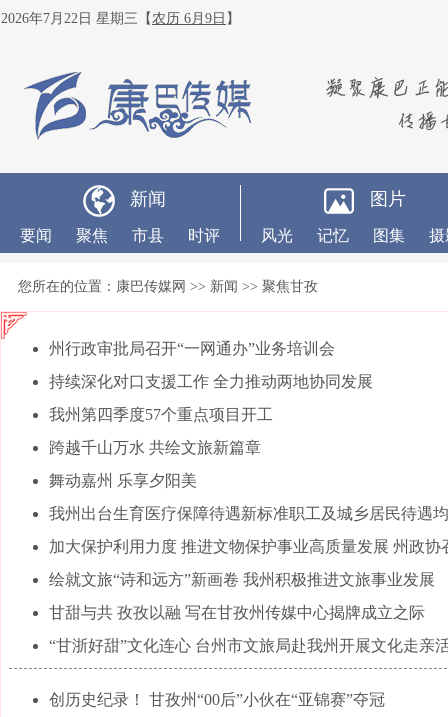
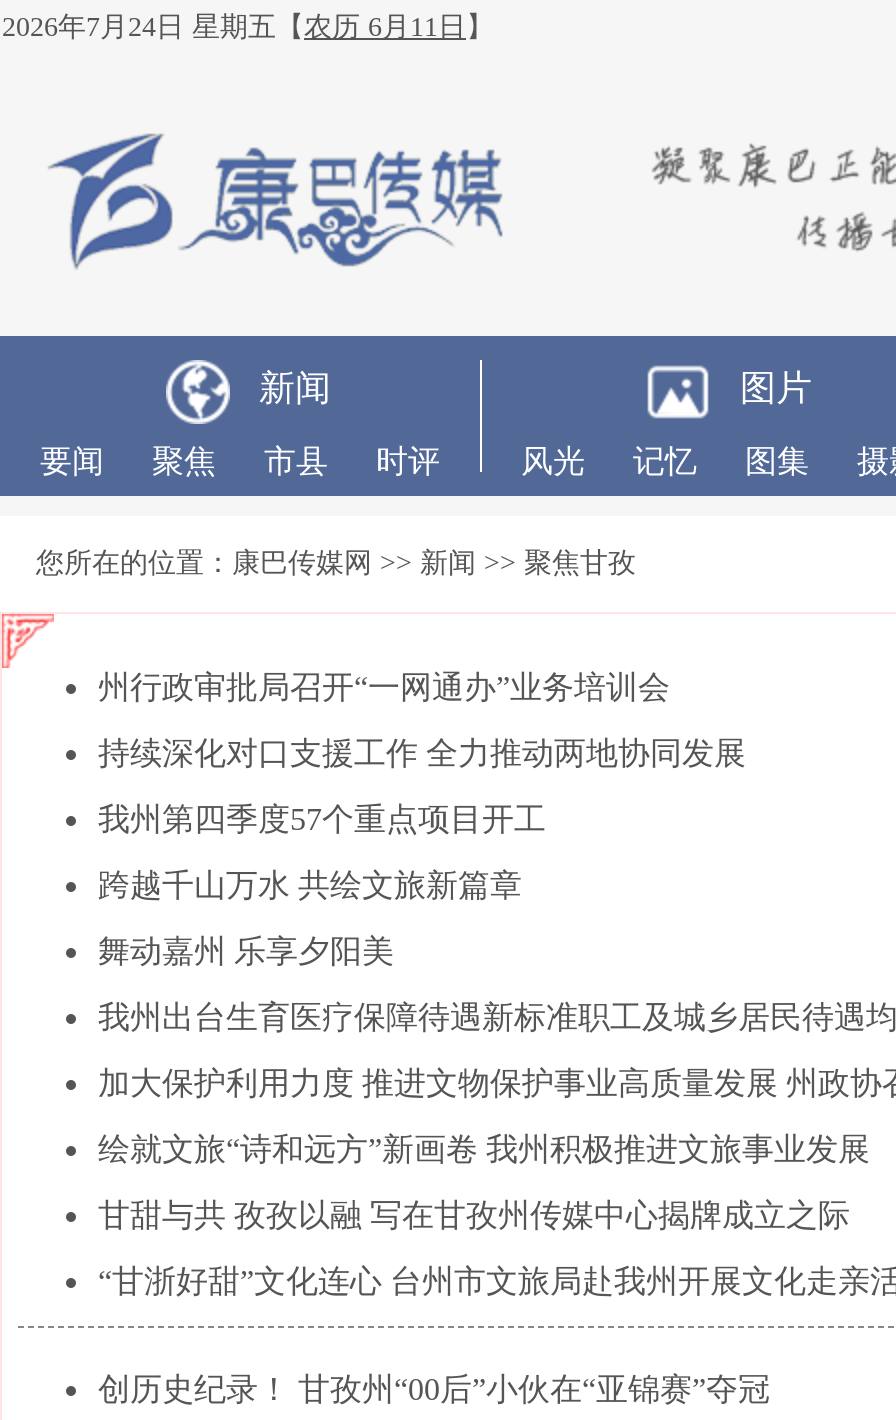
- 2026年7月22日 星期三【农历 6月9日】
+ 2026年7月24日 星期五【农历 6月11日】
